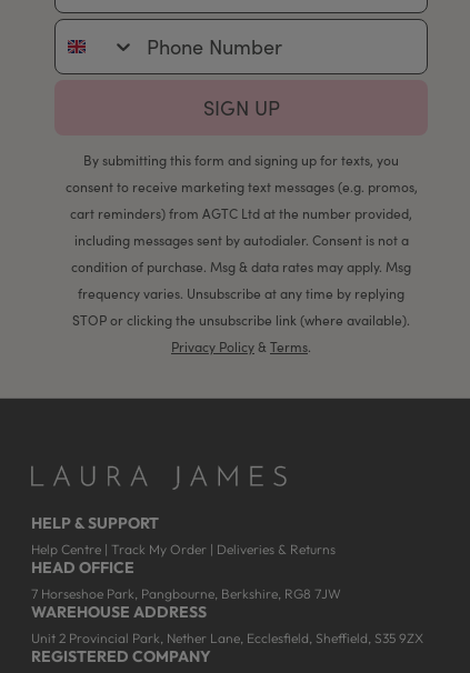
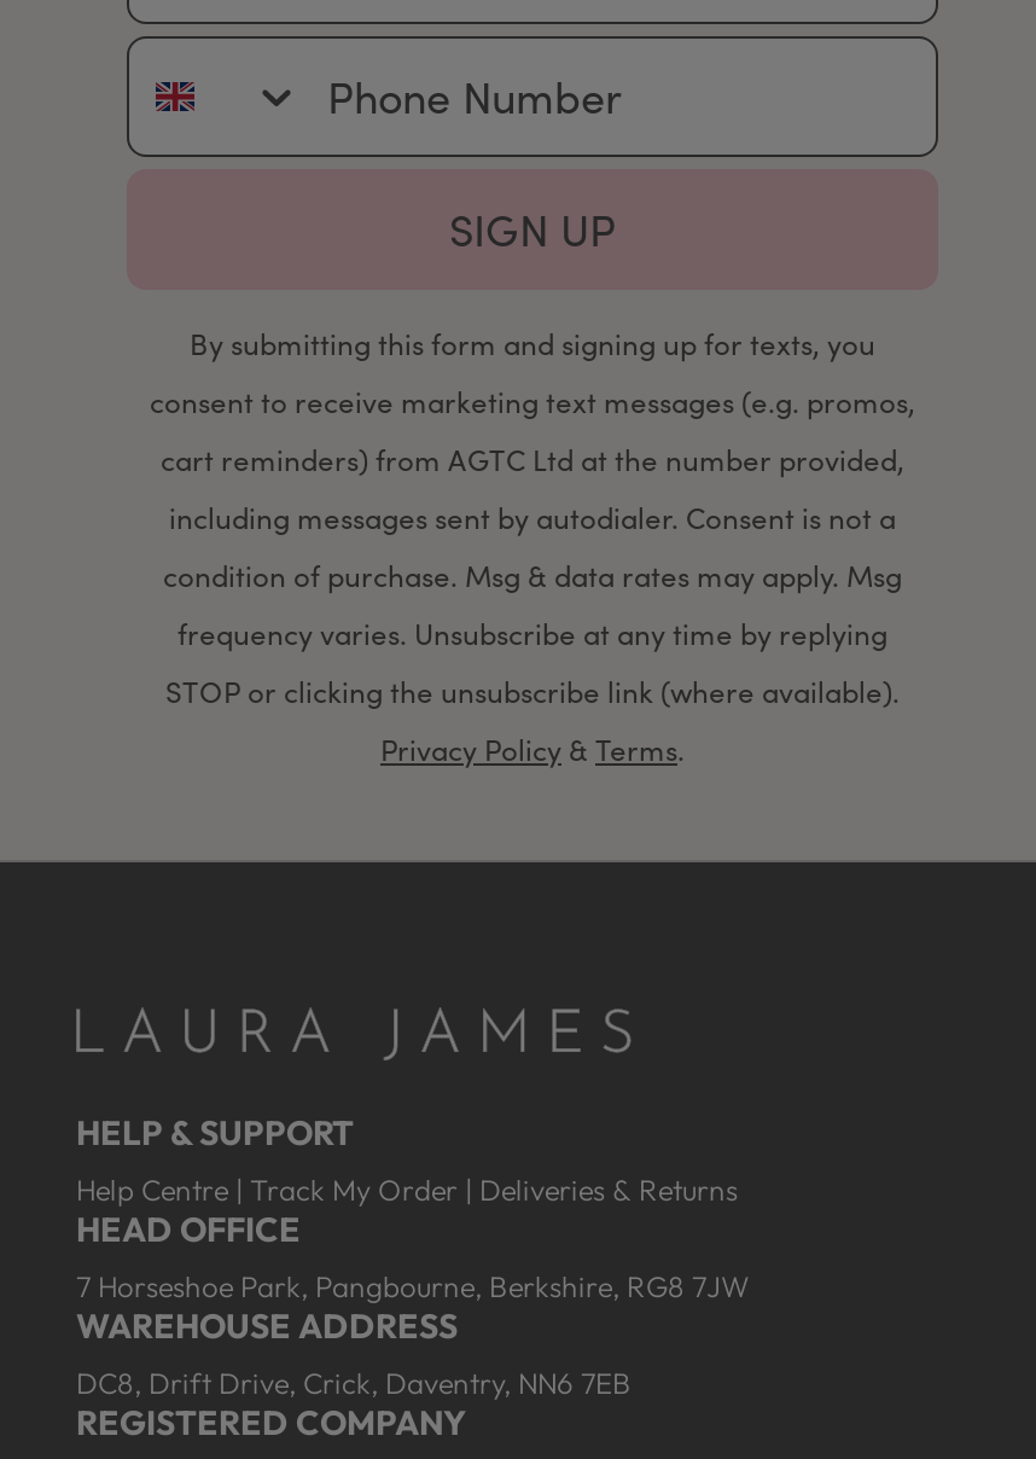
- Unit 2 Provincial Park, Nether Lane, Ecclesfield, Sheffield, S35 9ZX
+ DC8, Drift Drive, Crick, Daventry, NN6 7EB
